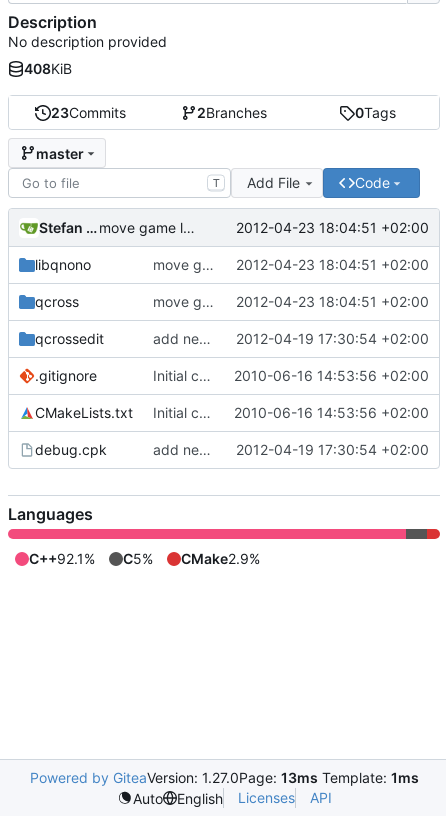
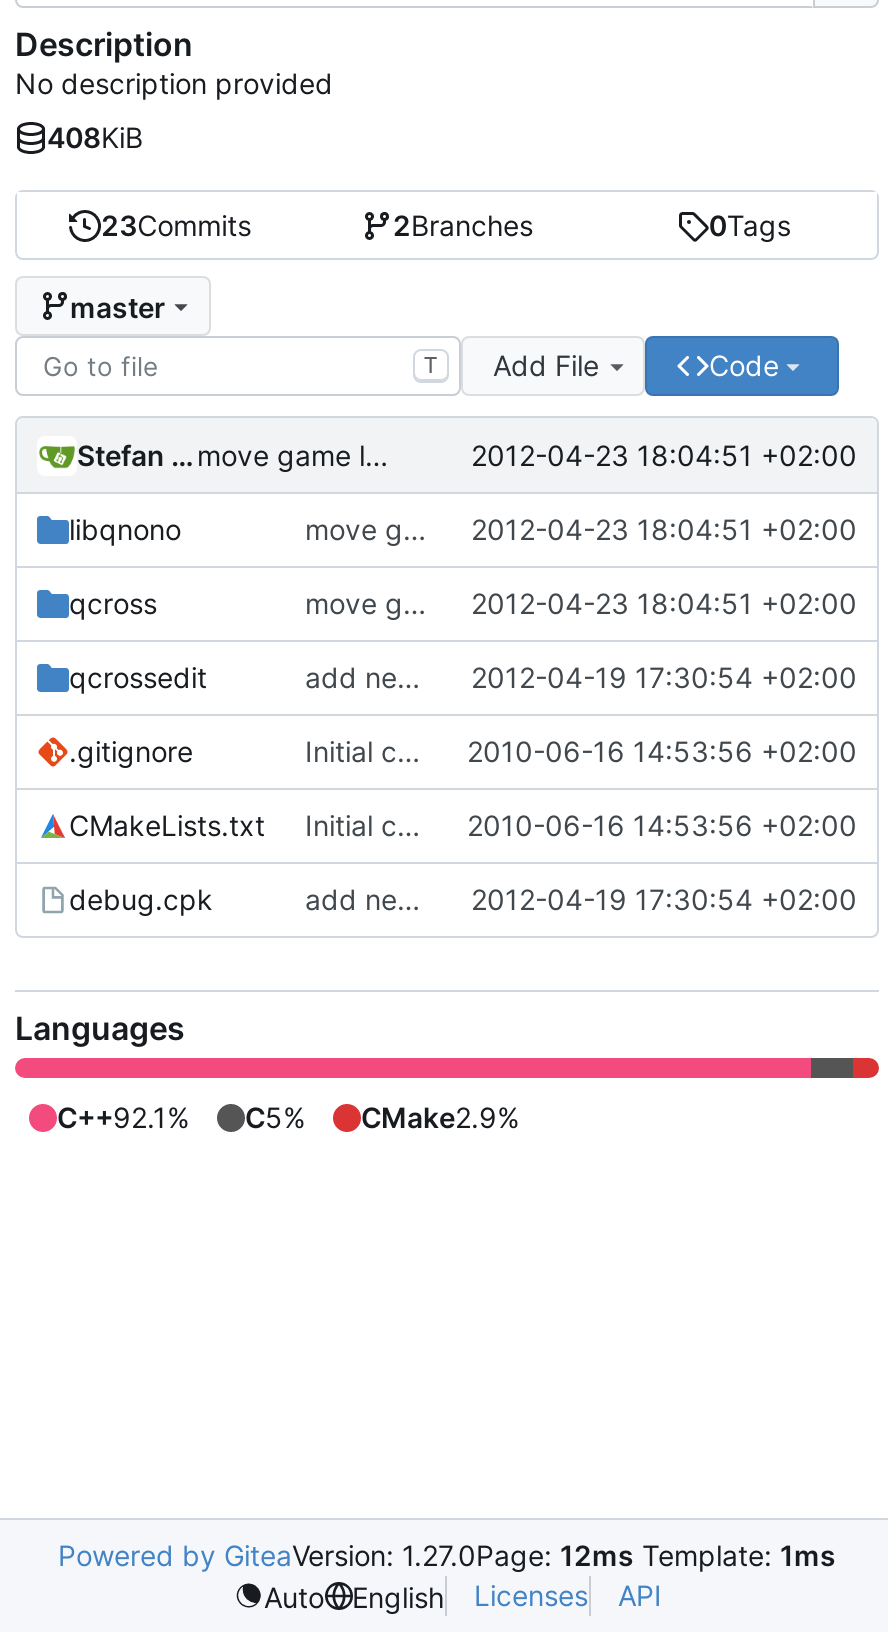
- Powered by GiteaVersion: 1.27.0Page: 13ms Template: 1ms
+ Powered by GiteaVersion: 1.27.0Page: 12ms Template: 1ms
